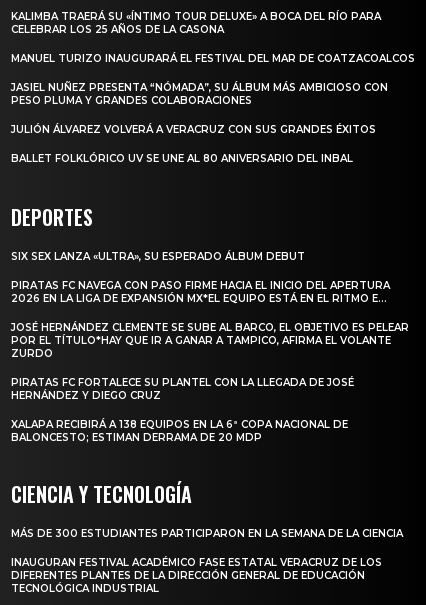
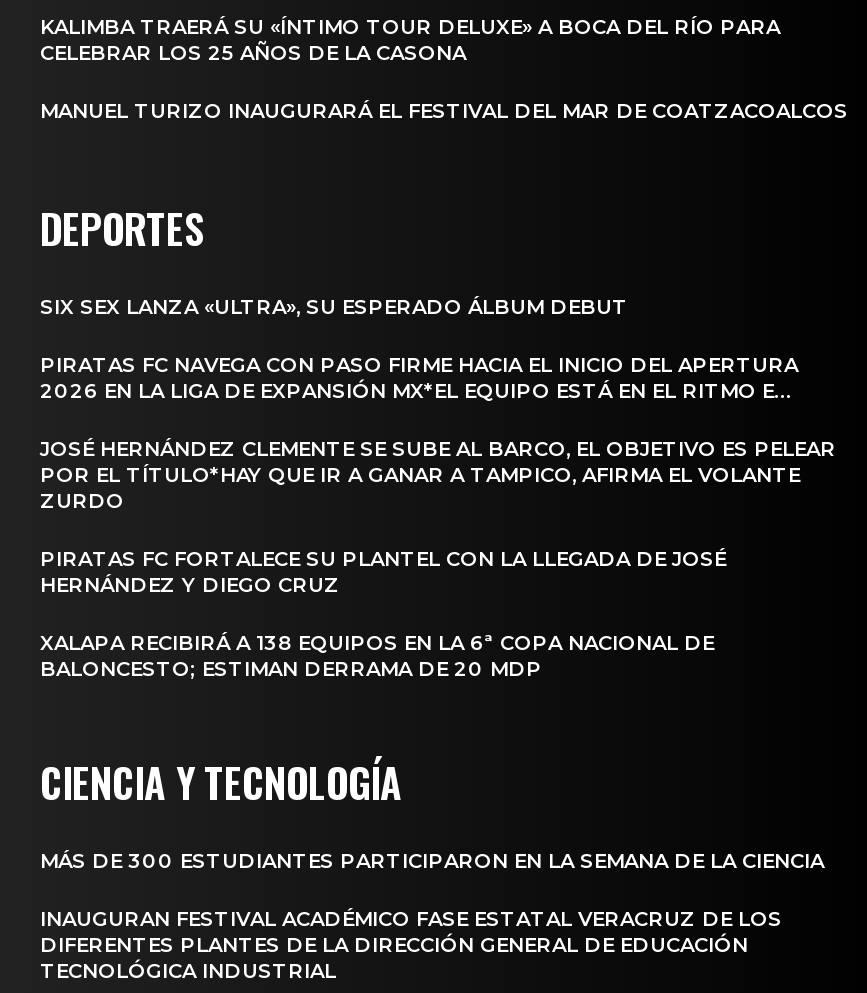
- JASIEL NUÑEZ PRESENTA “NÓMADA”, SU ÁLBUM MÁS AMBICIOSO CON
- PESO PLUMA Y GRANDES COLABORACIONES
- JULIÓN ÁLVAREZ VOLVERÁ A VERACRUZ CON SUS GRANDES ÉXITOS
- BALLET FOLKLÓRICO UV SE UNE AL 80 ANIVERSARIO DEL INBAL
